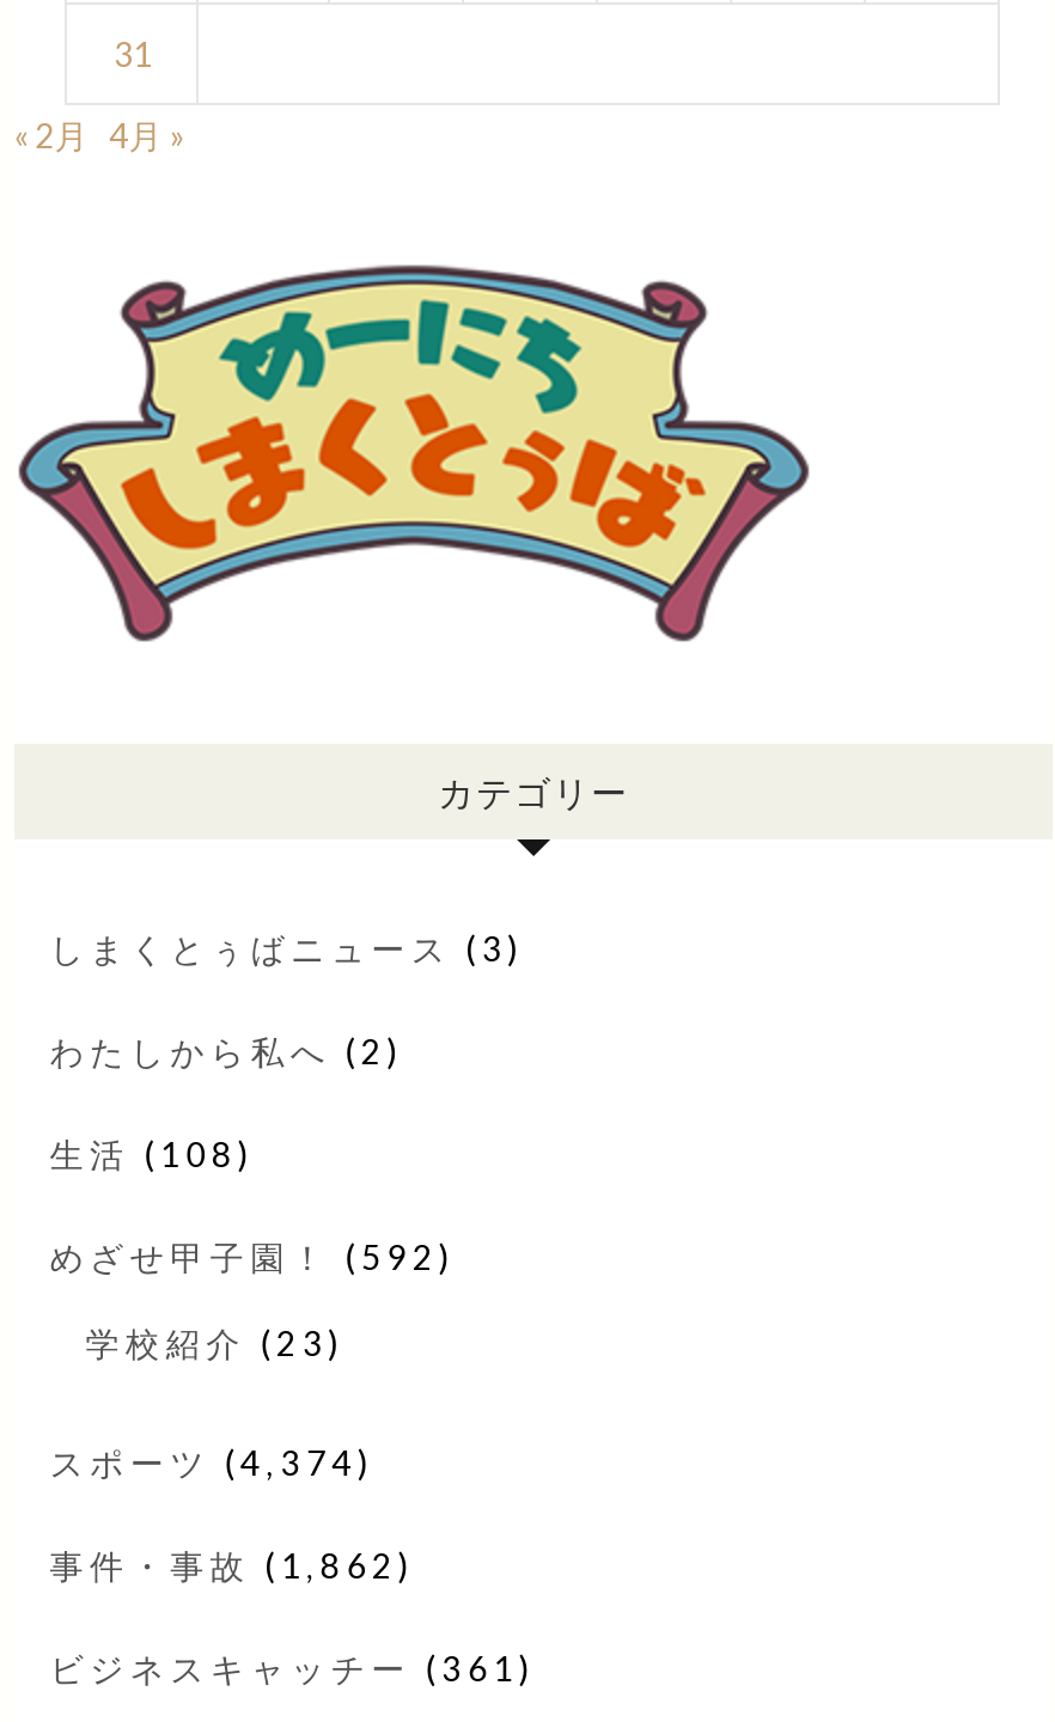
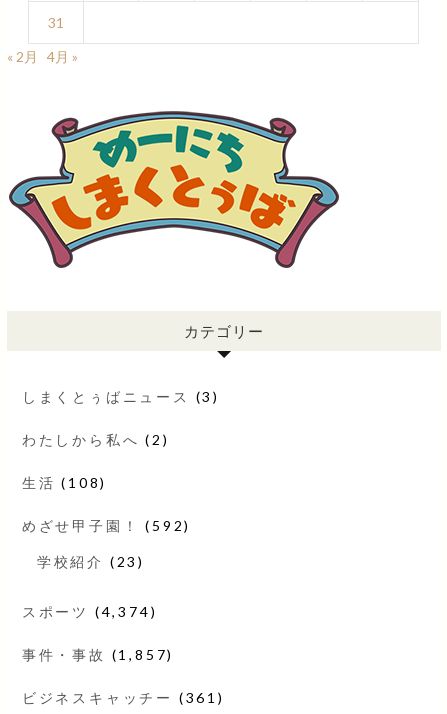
- 事件・事故(1,862)
+ 事件・事故(1,857)
